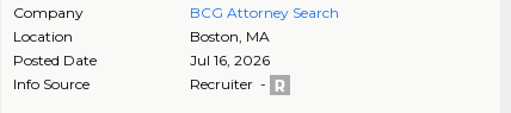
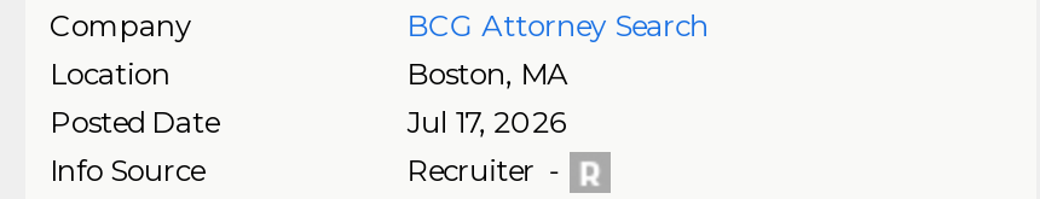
- Jul 16, 2026
+ Jul 17, 2026
